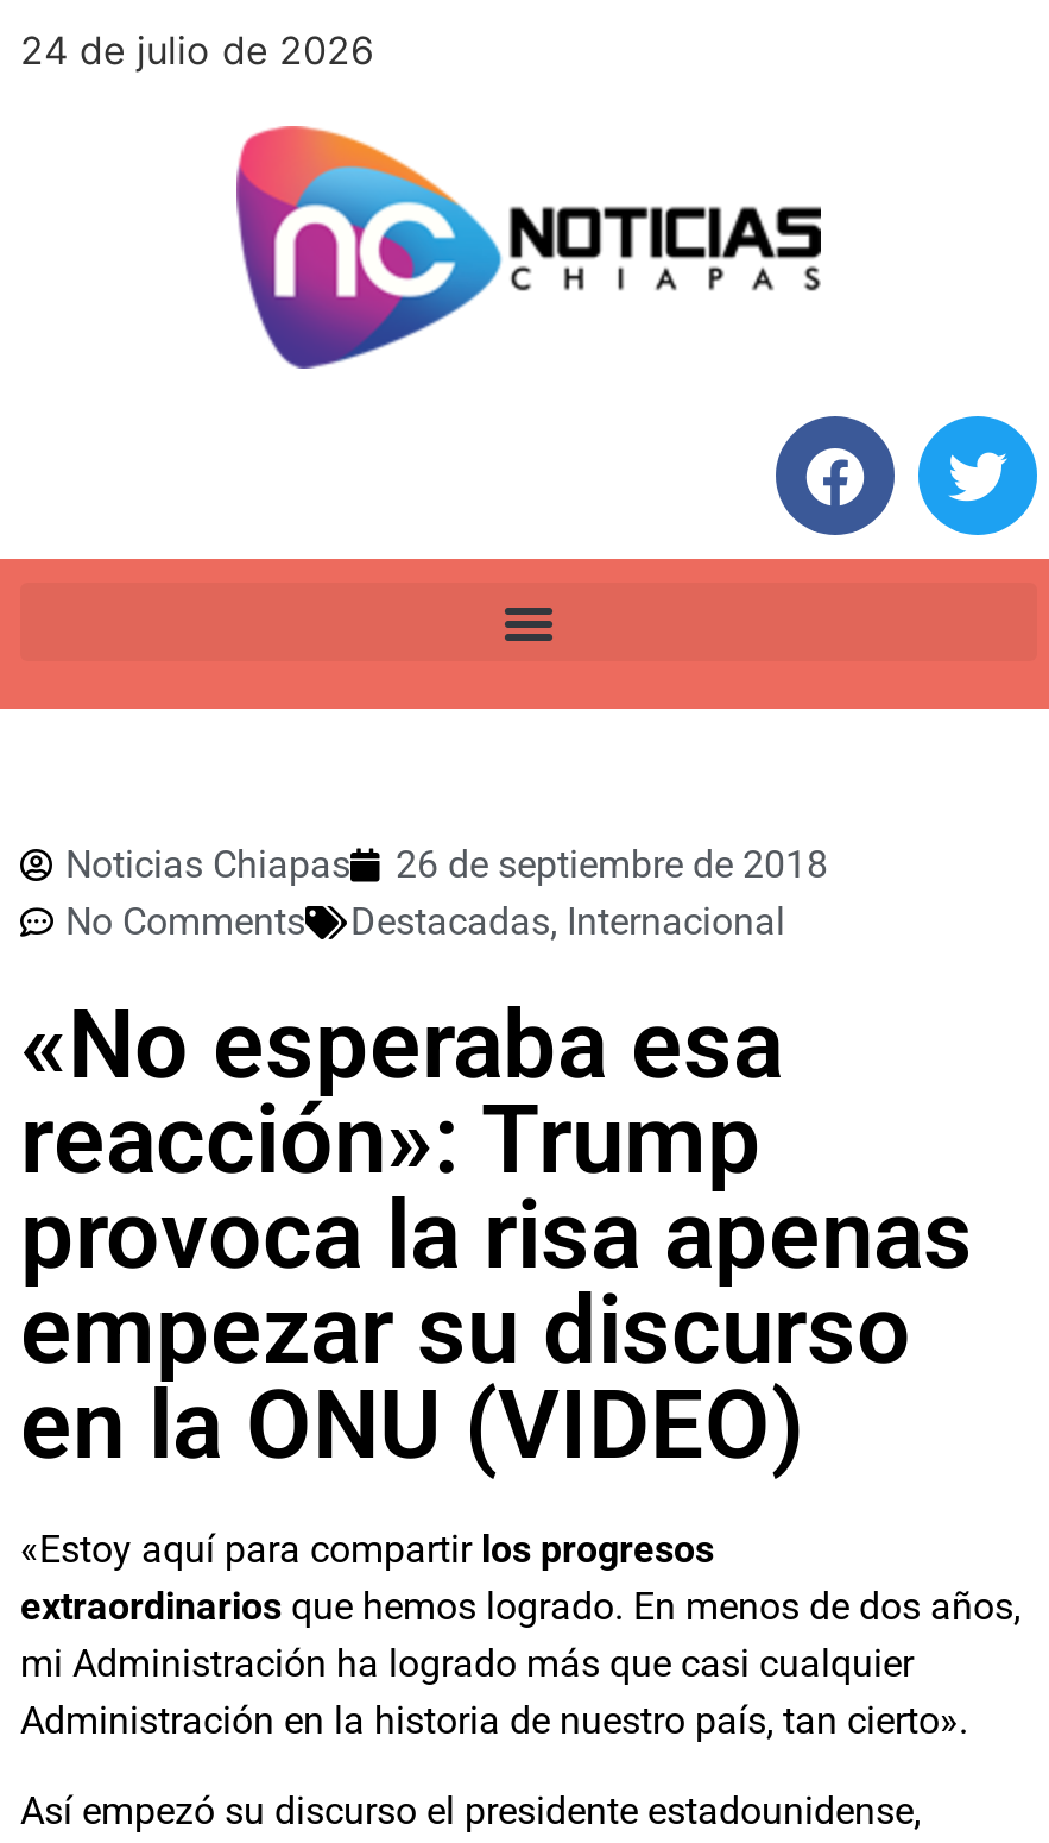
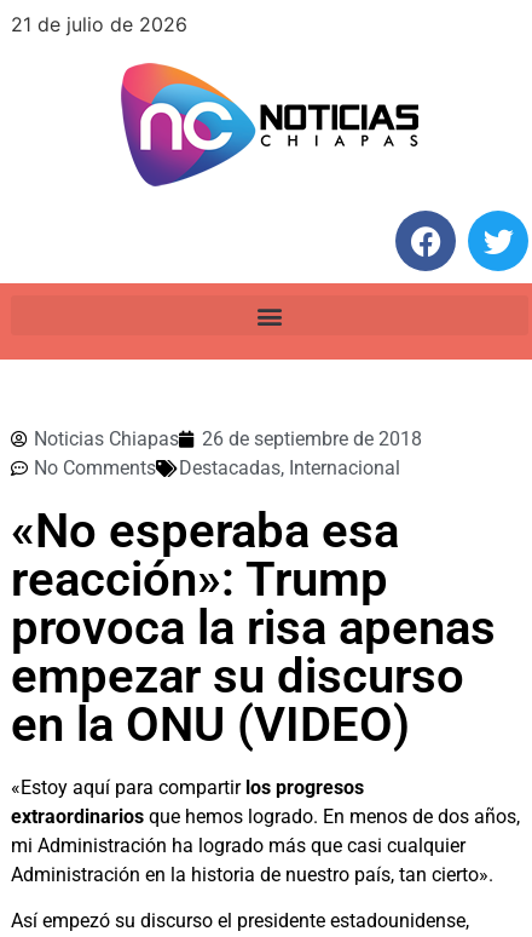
- 24 de julio de 2026
+ 21 de julio de 2026
